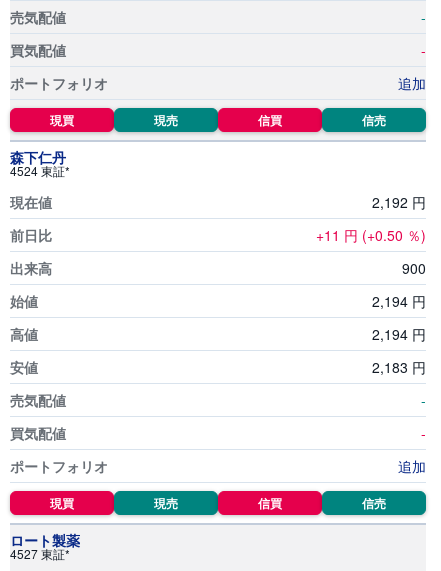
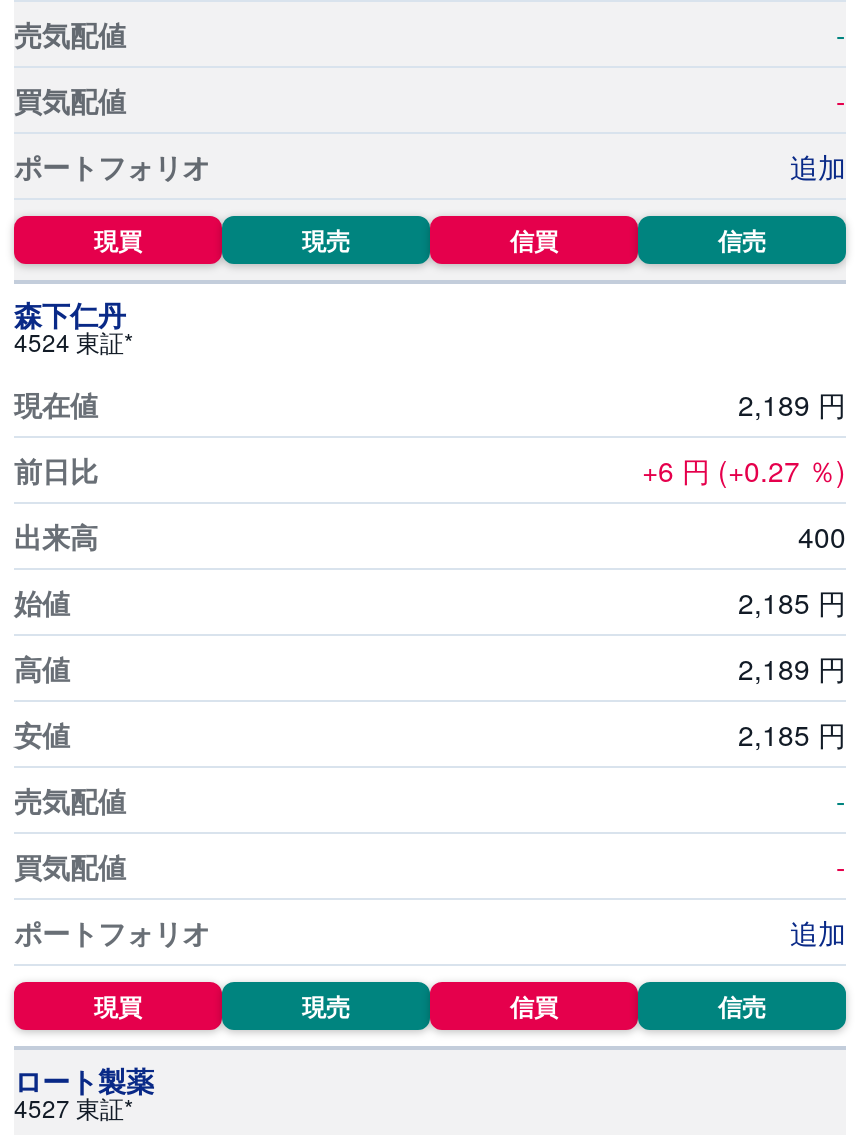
- 2,192 円
+ 2,189 円

- +11 円 (+0.50 ％)
+ +6 円 (+0.27 ％)

- 900
+ 400

- 2,194 円
+ 2,185 円

- 2,194 円
+ 2,189 円

- 2,183 円
+ 2,185 円
